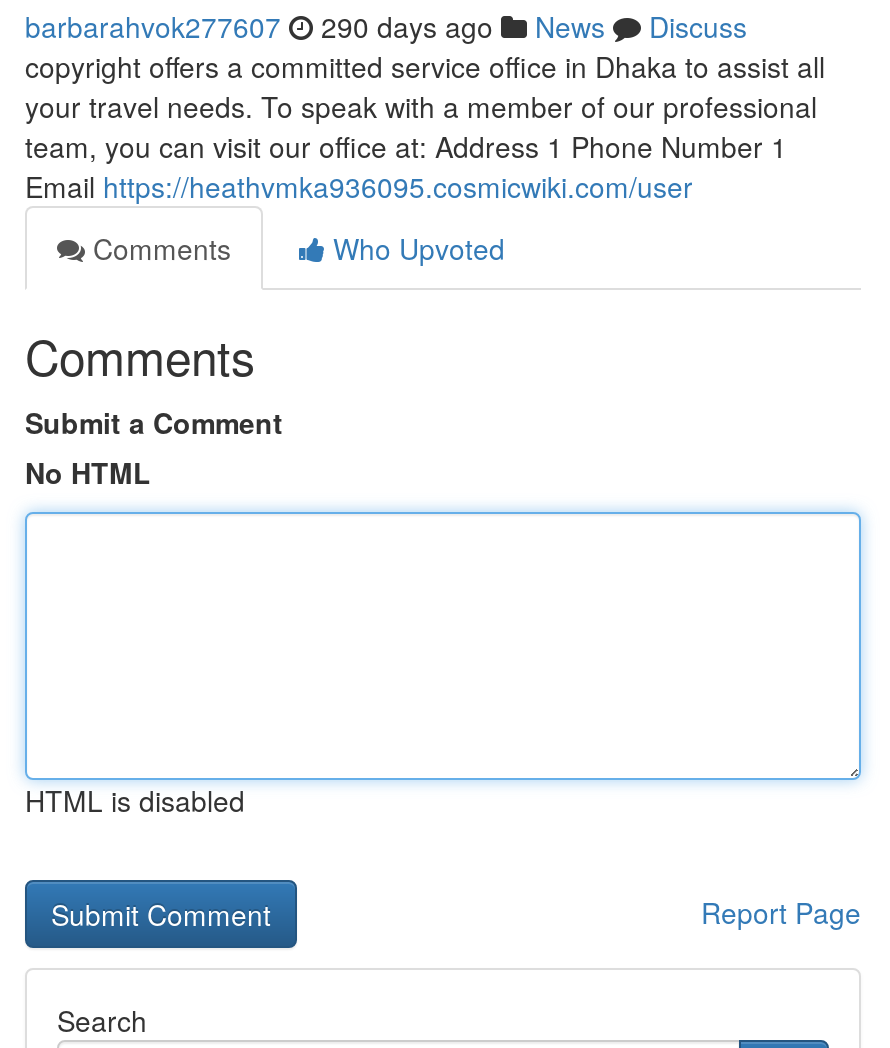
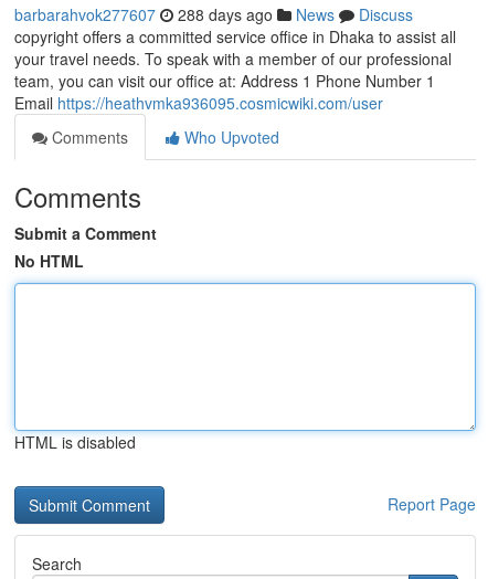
- barbarahvok277607 290 days ago News Discuss
+ barbarahvok277607 288 days ago News Discuss
